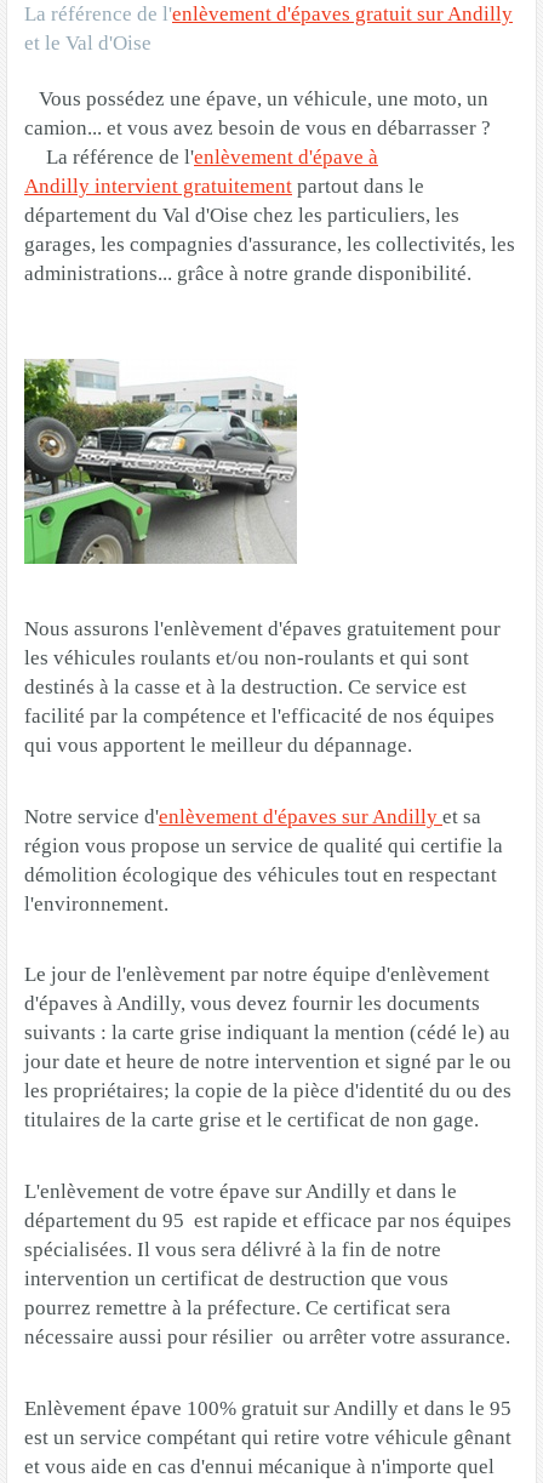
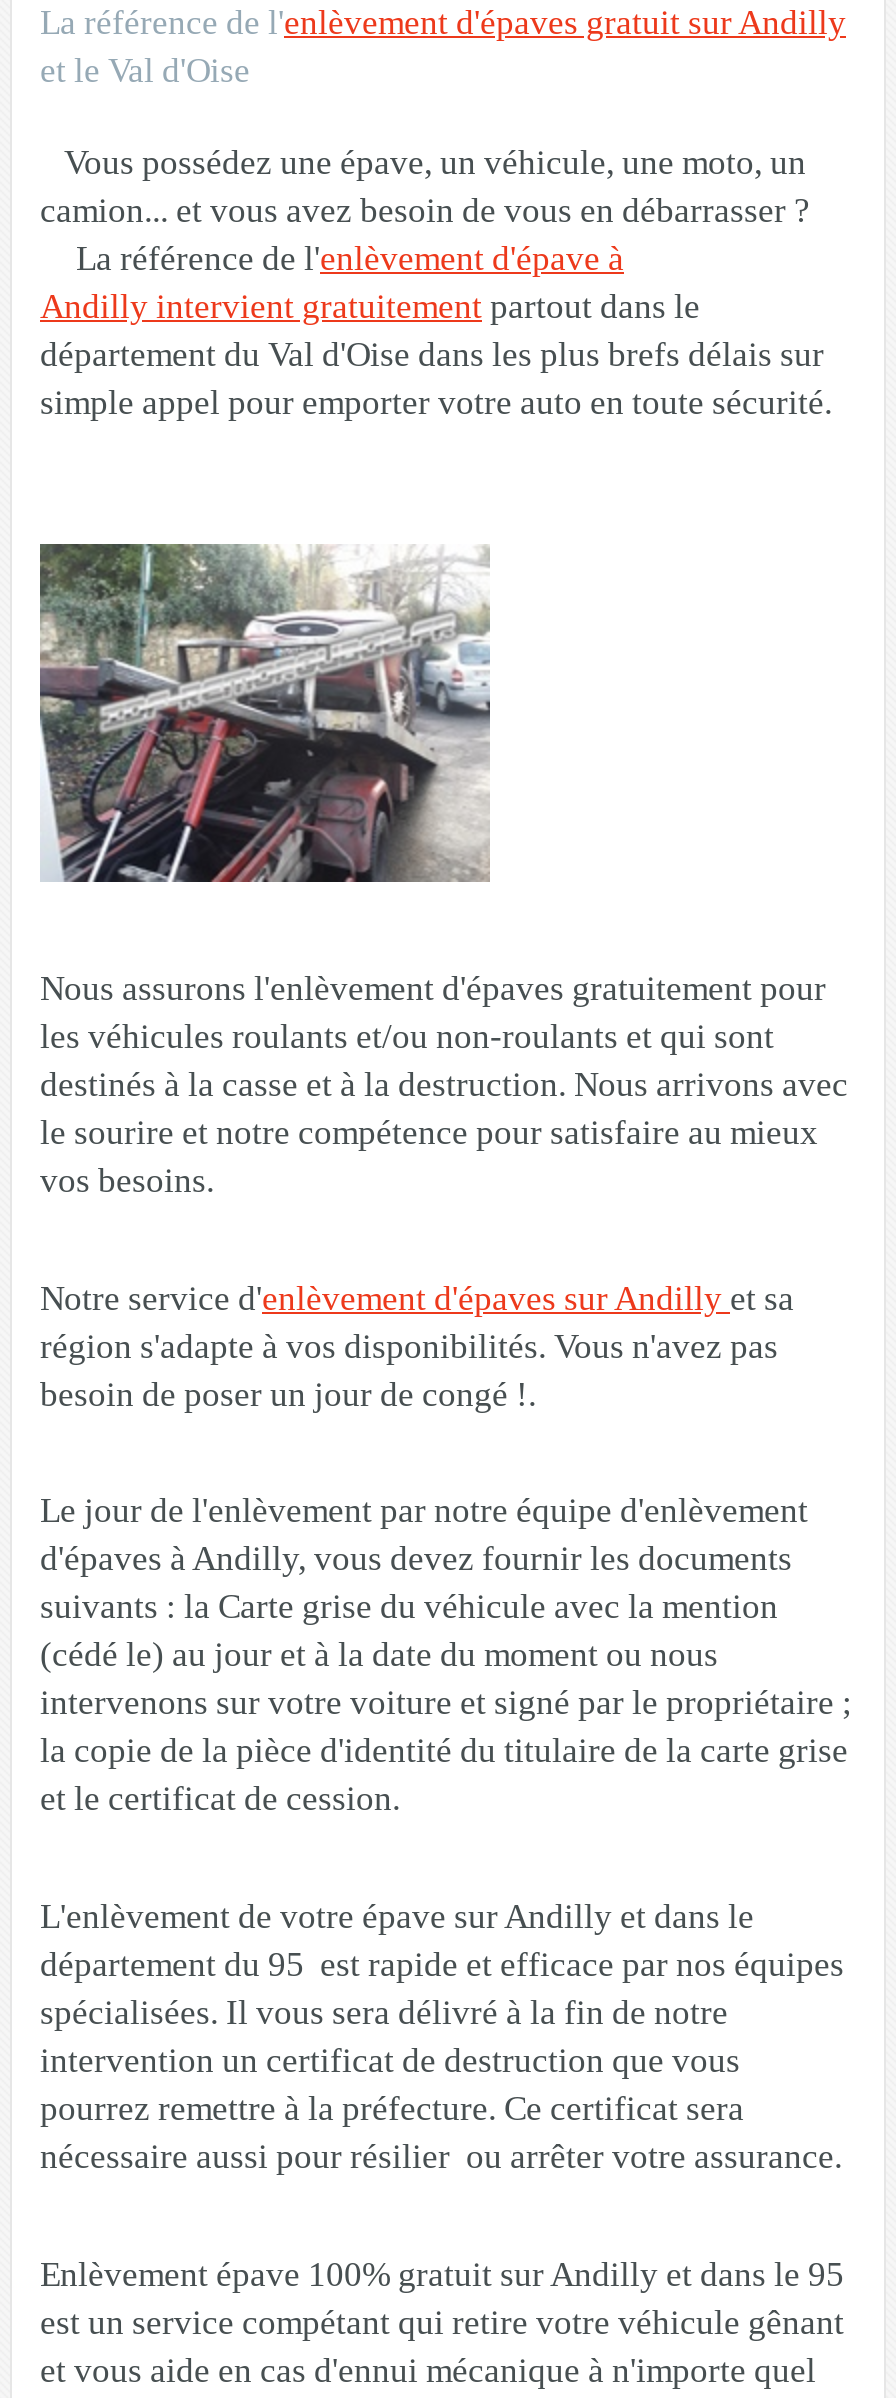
- département du Val d'Oise chez les particuliers, les
- garages, les compagnies d'assurance, les collectivités, les
- administrations... grâce à notre grande disponibilité.
+ département du Val d'Oise dans les plus brefs délais sur
+ simple appel pour emporter votre auto en toute sécurité.

- [image]
+ [image]

- destinés à la casse et à la destruction. Ce service est
- facilité par la compétence et l'efficacité de nos équipes
- qui vous apportent le meilleur du dépannage.
+ destinés à la casse et à la destruction. Nous arrivons avec
+ le sourire et notre compétence pour satisfaire au mieux
+ vos besoins.

- région vous propose un service de qualité qui certifie la
- démolition écologique des véhicules tout en respectant
- l'environnement.
+ région s'adapte à vos disponibilités. Vous n'avez pas
+ besoin de poser un jour de congé !.

moved up: Le jour de l'enlèvement par notre équipe d'enlèvement | d'épaves à Andilly, vous devez fournir les documents

- suivants : la carte grise indiquant la mention (cédé le) au
- jour date et heure de notre intervention et signé par le ou
- les propriétaires; la copie de la pièce d'identité du ou des
- titulaires de la carte grise et le certificat de non gage.
+ suivants : la Carte grise du véhicule avec la mention
+ (cédé le) au jour et à la date du moment ou nous
+ intervenons sur votre voiture et signé par le propriétaire ;
+ la copie de la pièce d'identité du titulaire de la carte grise
+ et le certificat de cession.
